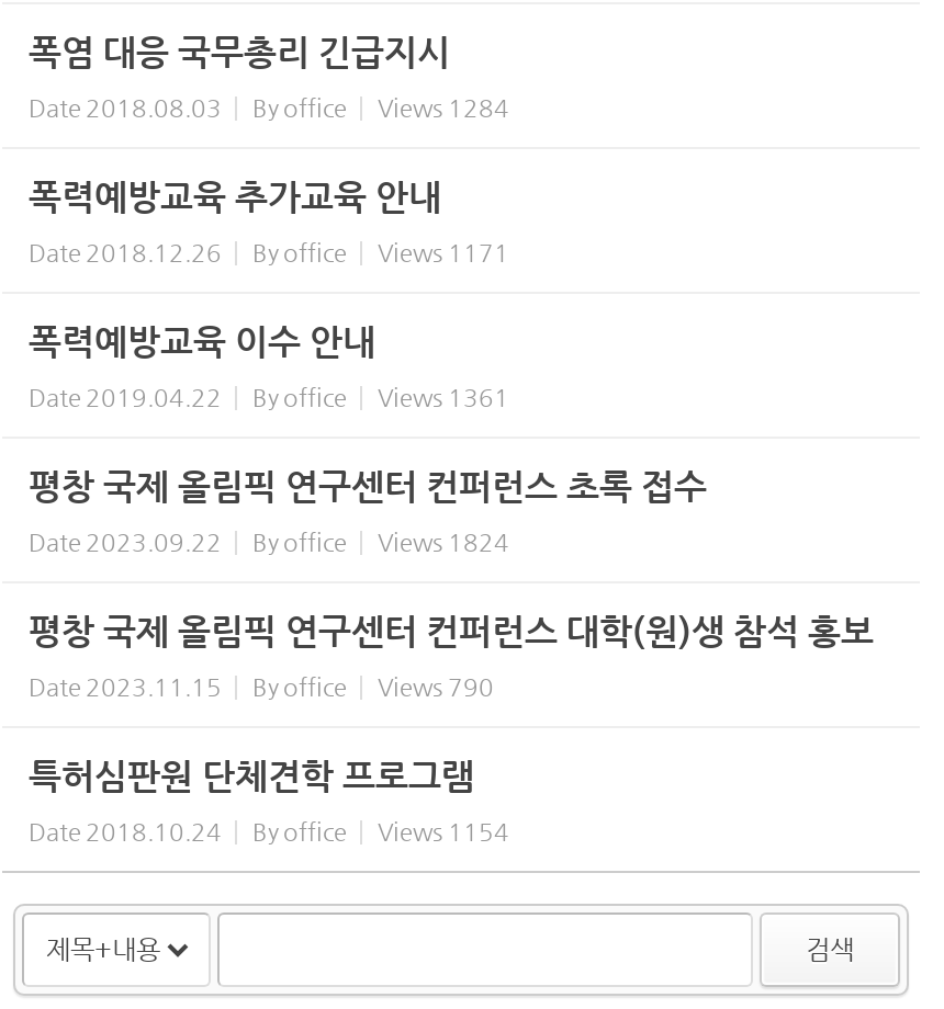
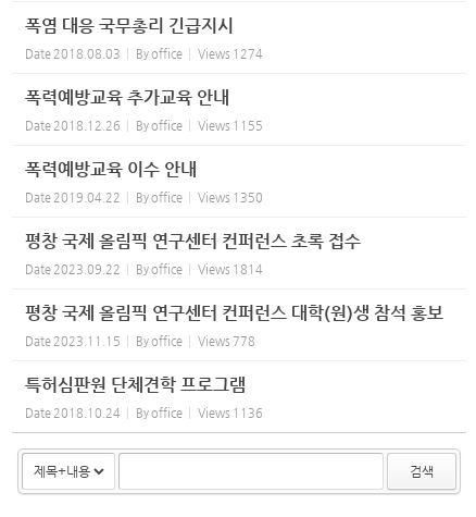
- Date 2018.08.03 By office Views 1284
+ Date 2018.08.03 By office Views 1274

- Date 2018.12.26 By office Views 1171
+ Date 2018.12.26 By office Views 1155

- Date 2019.04.22 By office Views 1361
+ Date 2019.04.22 By office Views 1350

- Date 2023.09.22 By office Views 1824
+ Date 2023.09.22 By office Views 1814

- Date 2023.11.15 By office Views 790
+ Date 2023.11.15 By office Views 778

- Date 2018.10.24 By office Views 1154
+ Date 2018.10.24 By office Views 1136
